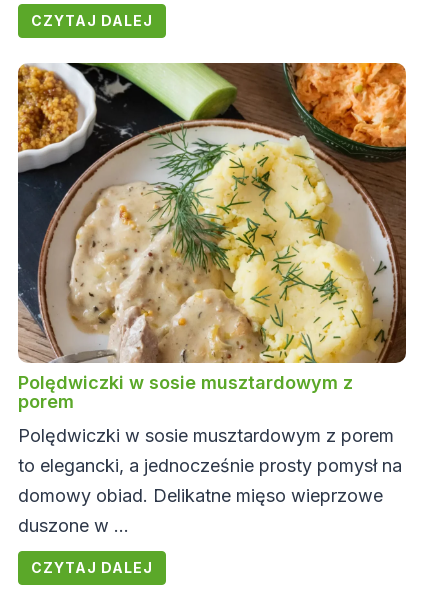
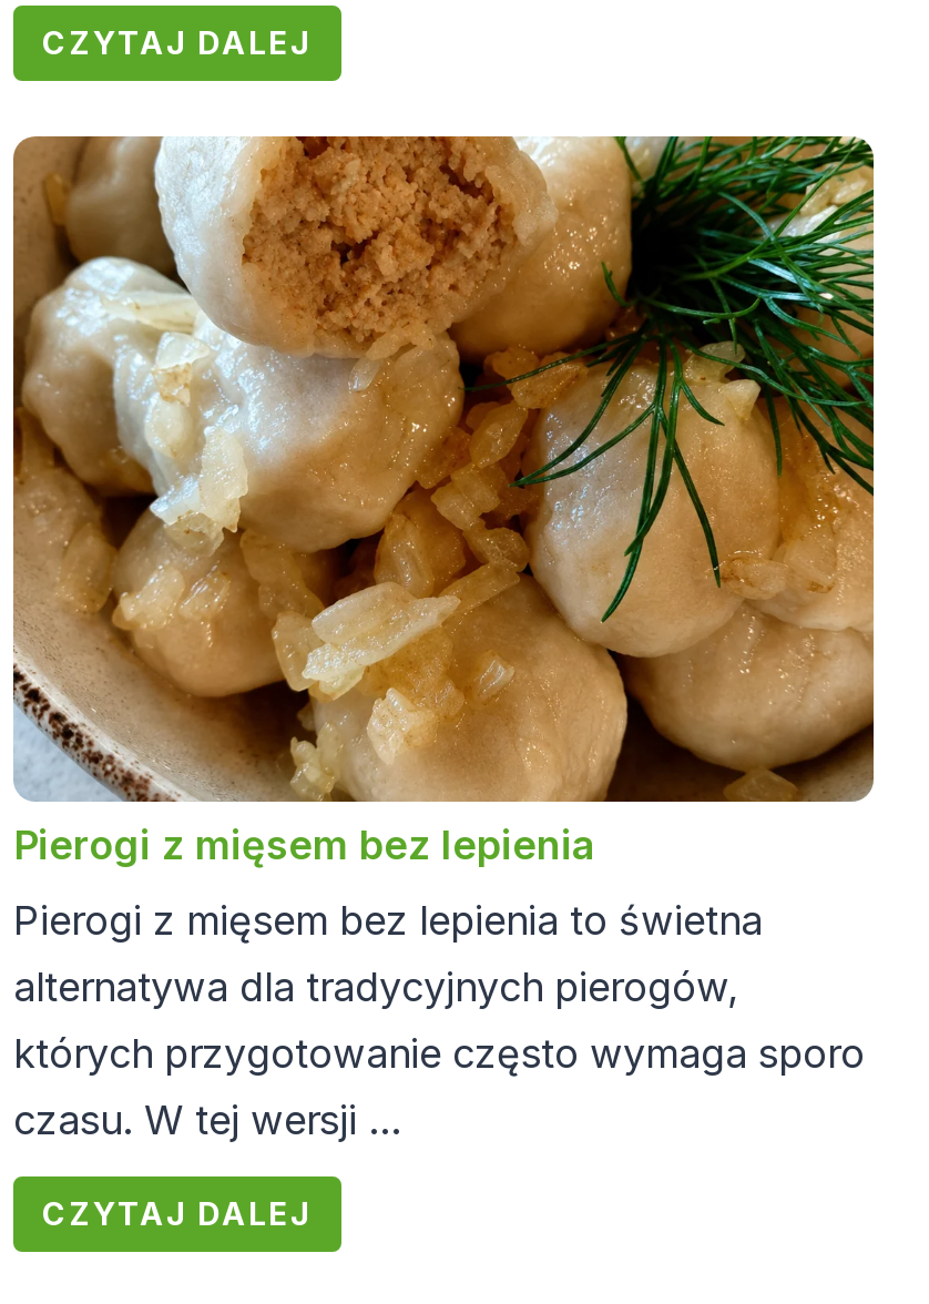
- [image]
- Polędwiczki w sosie musztardowym z
- porem
+ [image]
+ Pierogi z mięsem bez lepienia

- Polędwiczki w sosie musztardowym z porem
- to elegancki, a jednocześnie prosty pomysł na
- domowy obiad. Delikatne mięso wieprzowe
- duszone w ...
+ Pierogi z mięsem bez lepienia to świetna
+ alternatywa dla tradycyjnych pierogów,
+ których przygotowanie często wymaga sporo
+ czasu. W tej wersji ...
